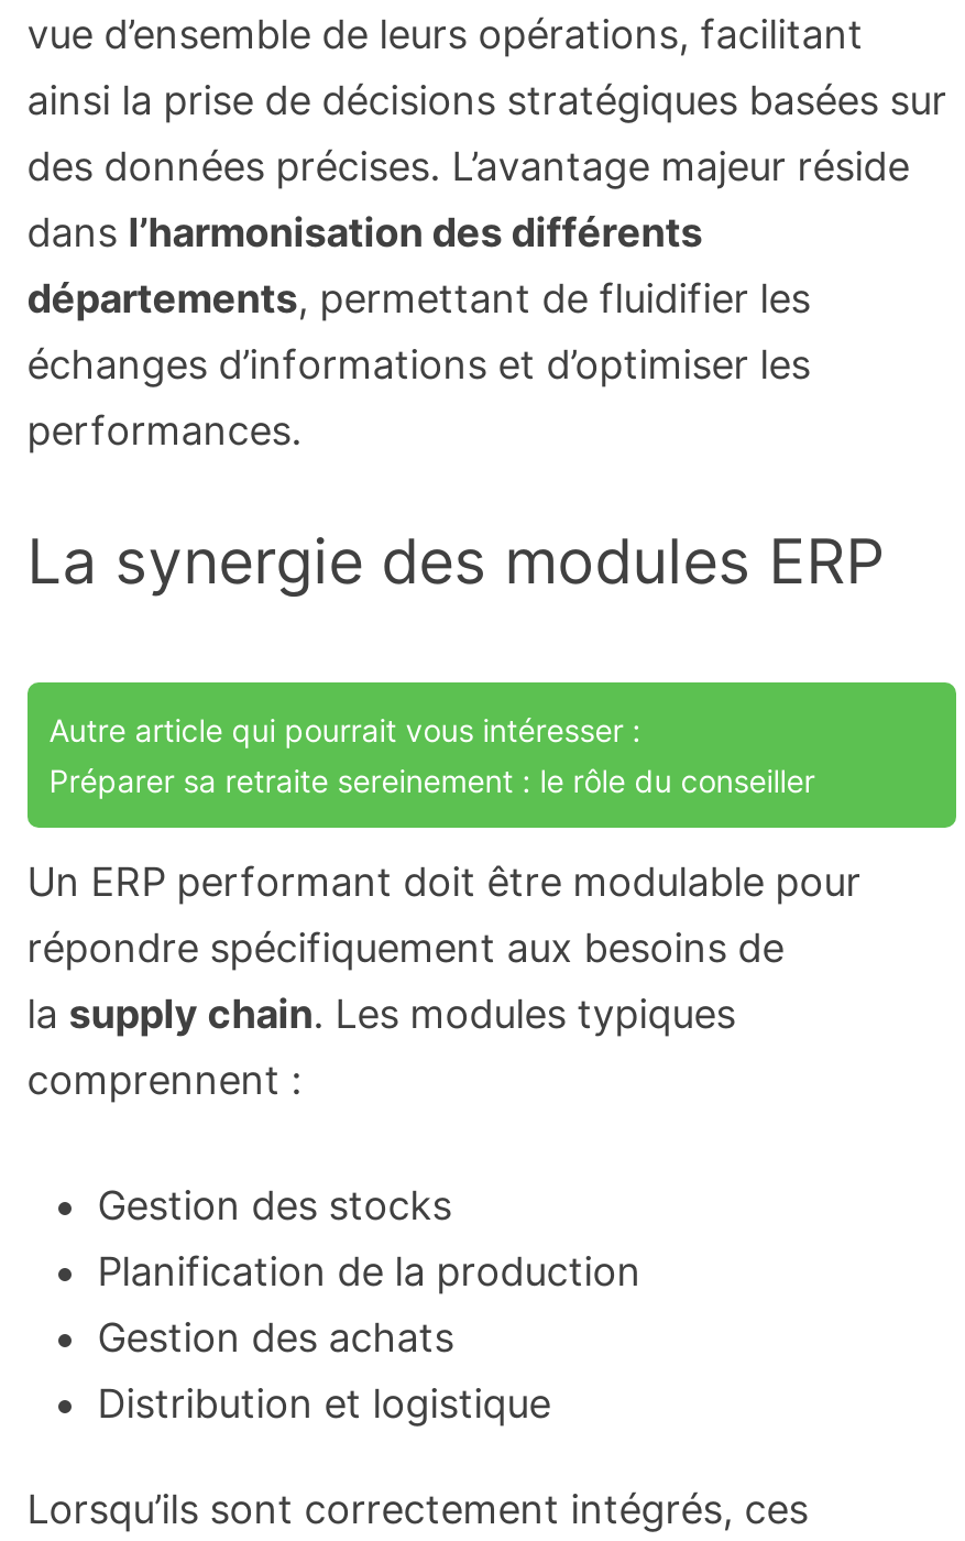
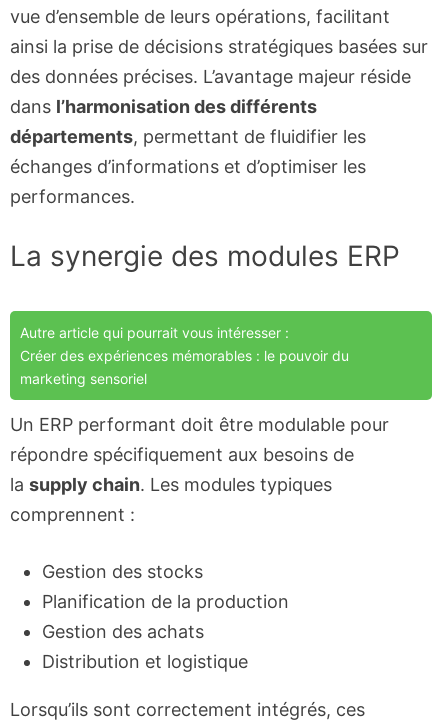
- Préparer sa retraite sereinement : le rôle du conseiller
+ Créer des expériences mémorables : le pouvoir du
+ marketing sensoriel
